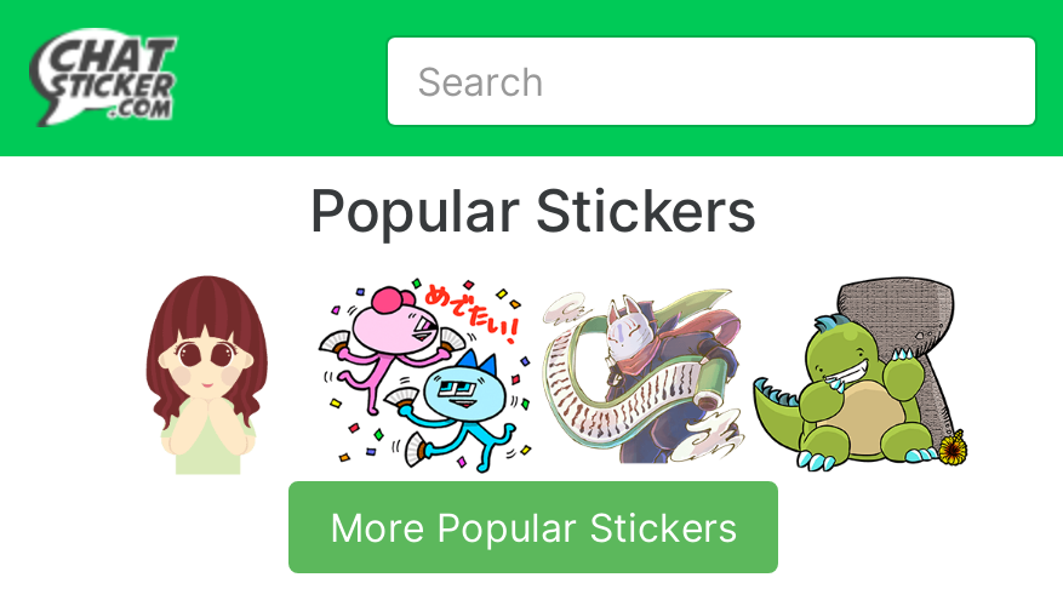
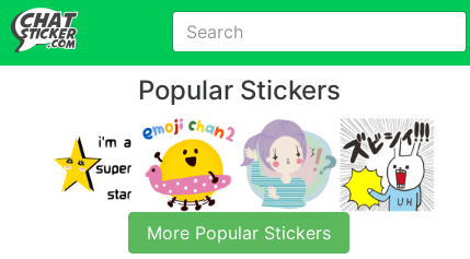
- [image]
+ [image]

- [image]
+ [image]
